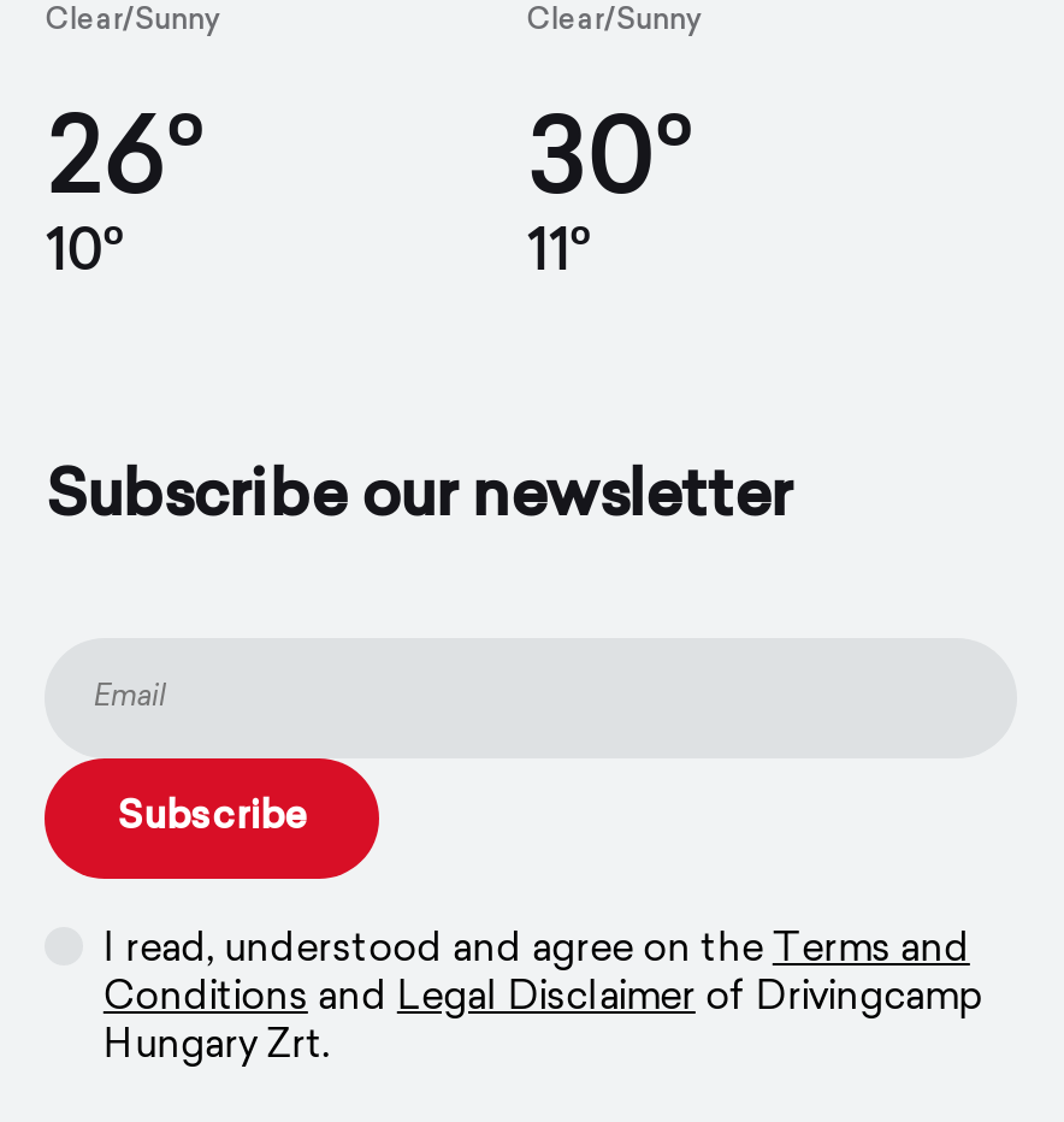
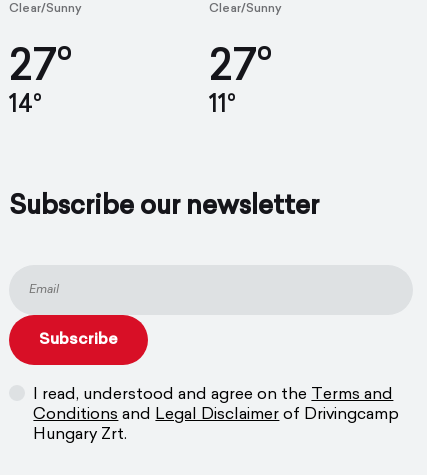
- 26°
- 10°
+ 27°
+ 14°

- 30°
+ 27°
